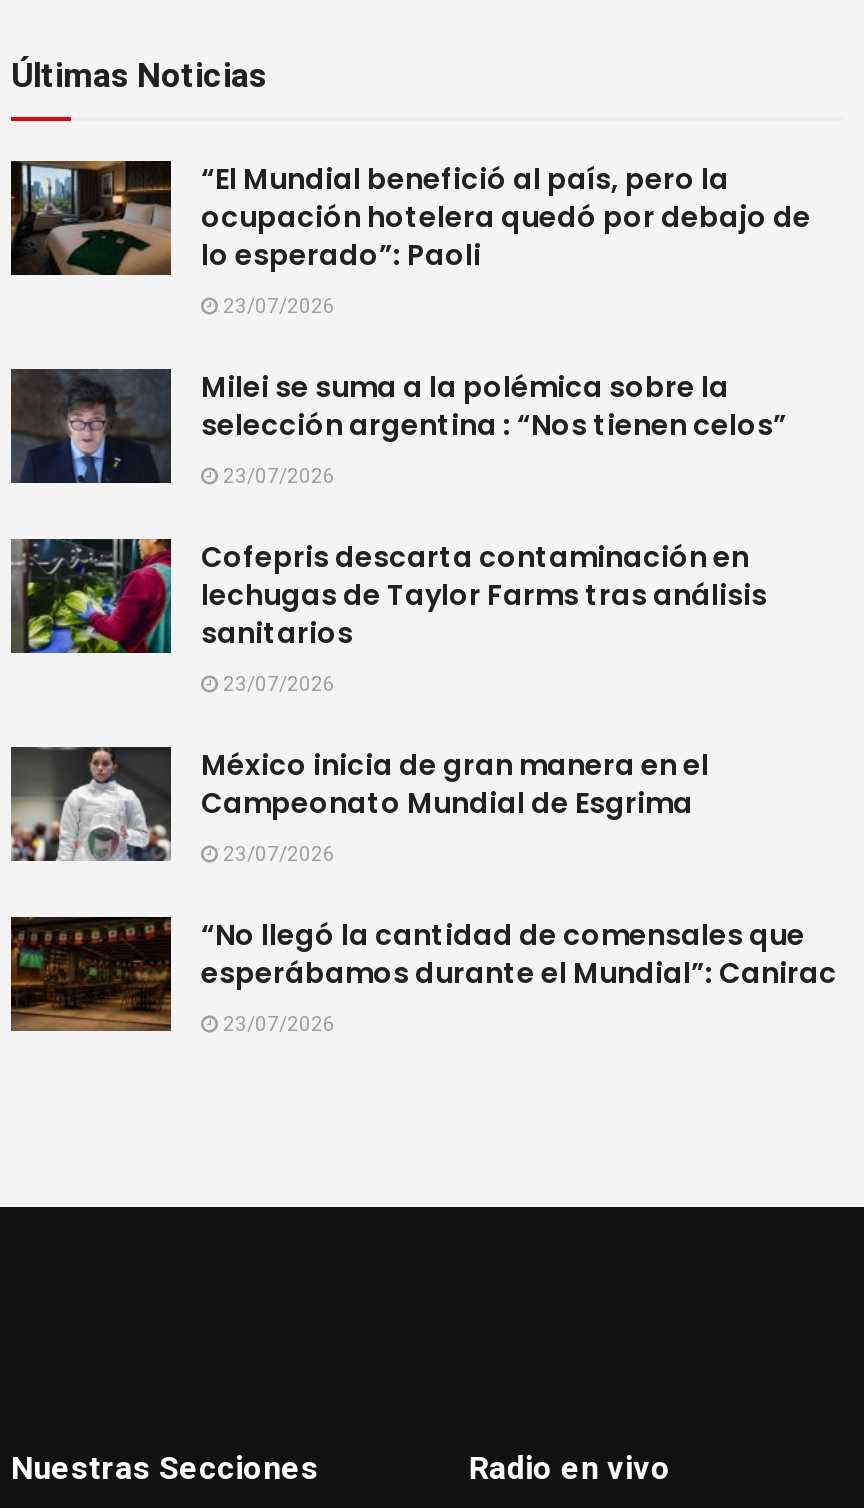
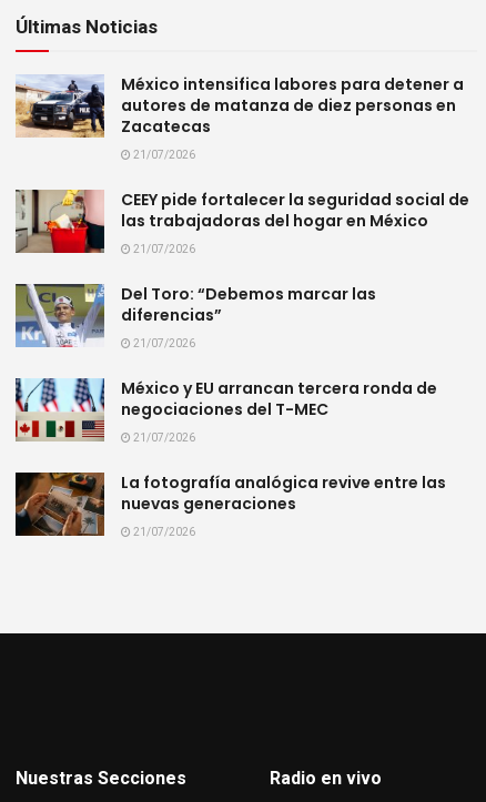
- [image]
- “El Mundial benefició al país, pero la
- ocupación hotelera quedó por debajo de
- lo esperado”: Paoli
- 23/07/2026
+ [image]
+ México intensifica labores para detener a
+ autores de matanza de diez personas en
+ Zacatecas
+ 21/07/2026

- [image]
- Milei se suma a la polémica sobre la
- selección argentina : “Nos tienen celos”
- 23/07/2026
+ [image]
+ CEEY pide fortalecer la seguridad social de
+ las trabajadoras del hogar en México
+ 21/07/2026

- [image]
- Cofepris descarta contaminación en
- lechugas de Taylor Farms tras análisis
- sanitarios
- 23/07/2026
+ [image]
+ Del Toro: “Debemos marcar las
+ diferencias”
+ 21/07/2026

- [image]
- México inicia de gran manera en el
- Campeonato Mundial de Esgrima
- 23/07/2026
+ [image]
+ México y EU arrancan tercera ronda de
+ negociaciones del T-MEC
+ 21/07/2026

- [image]
- “No llegó la cantidad de comensales que
- esperábamos durante el Mundial”: Canirac
- 23/07/2026
+ [image]
+ La fotografía analógica revive entre las
+ nuevas generaciones
+ 21/07/2026
